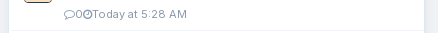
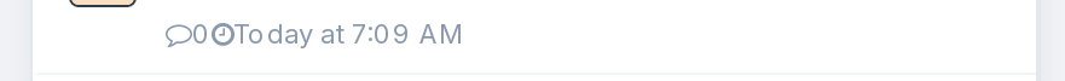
- 0 Today at 5:28 AM
+ 0 Today at 7:09 AM
